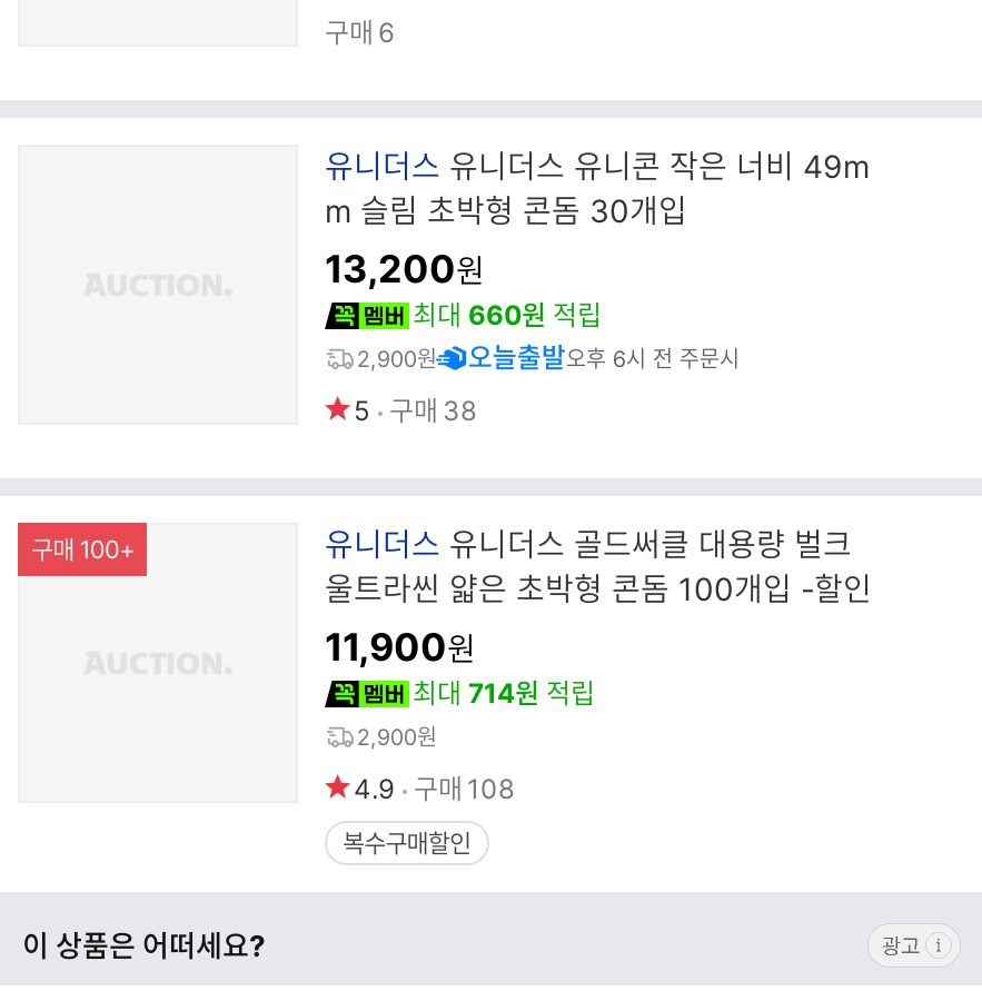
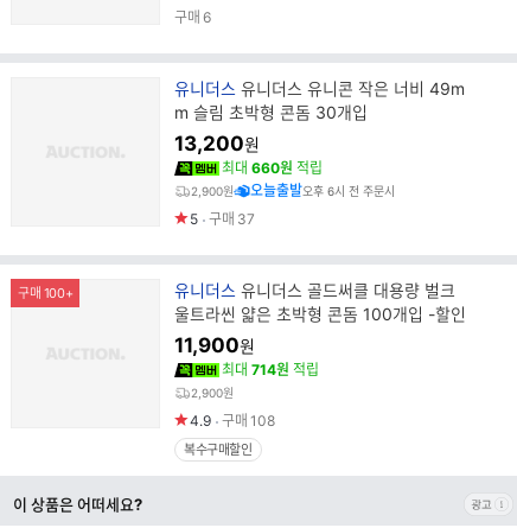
- 5 구매 38
+ 5 구매 37
